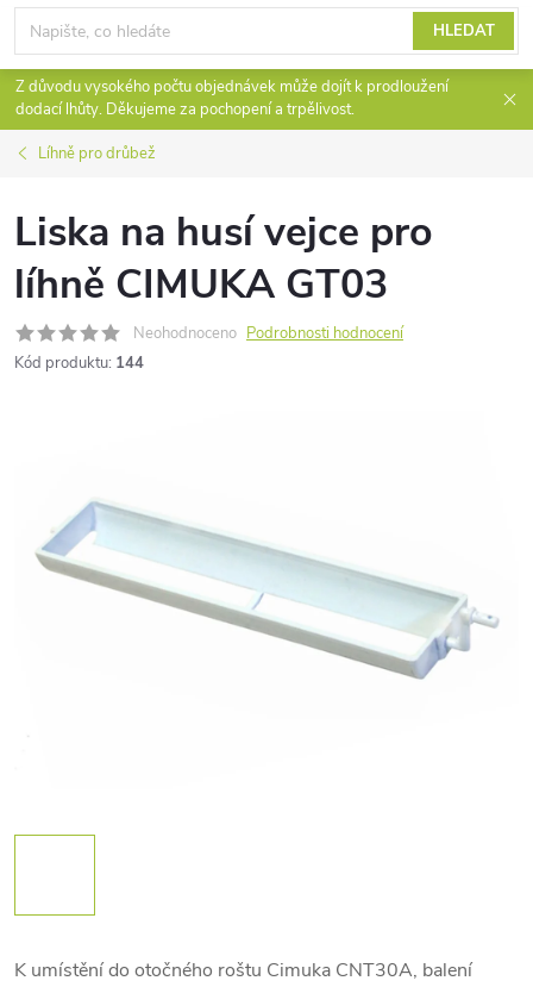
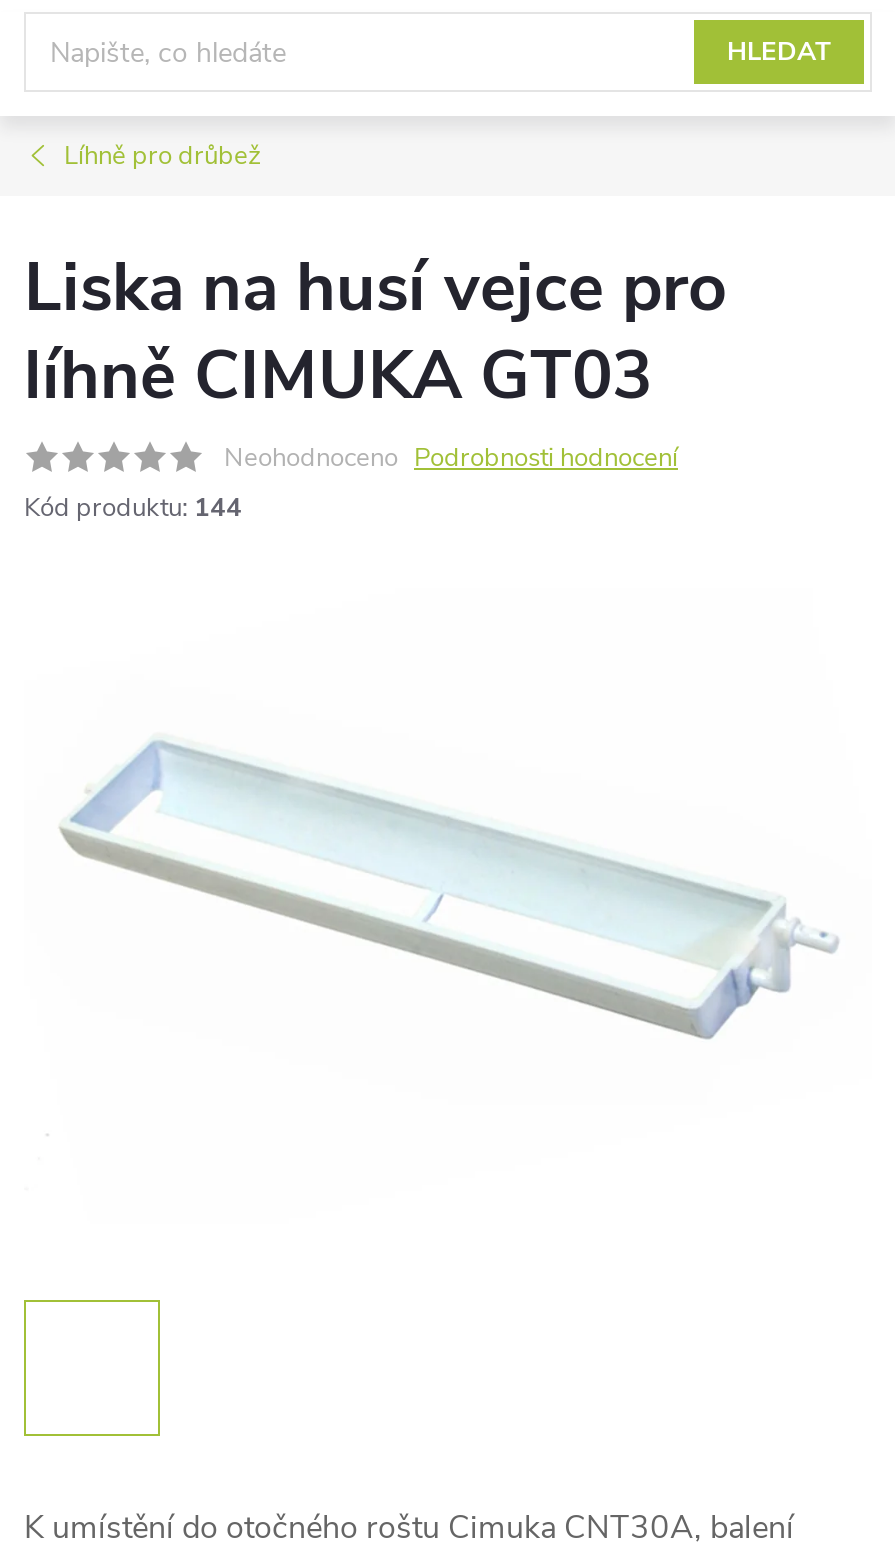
- Z důvodu vysokého počtu objednávek může dojít k prodloužení
- dodací lhůty. Děkujeme za pochopení a trpělivost.
